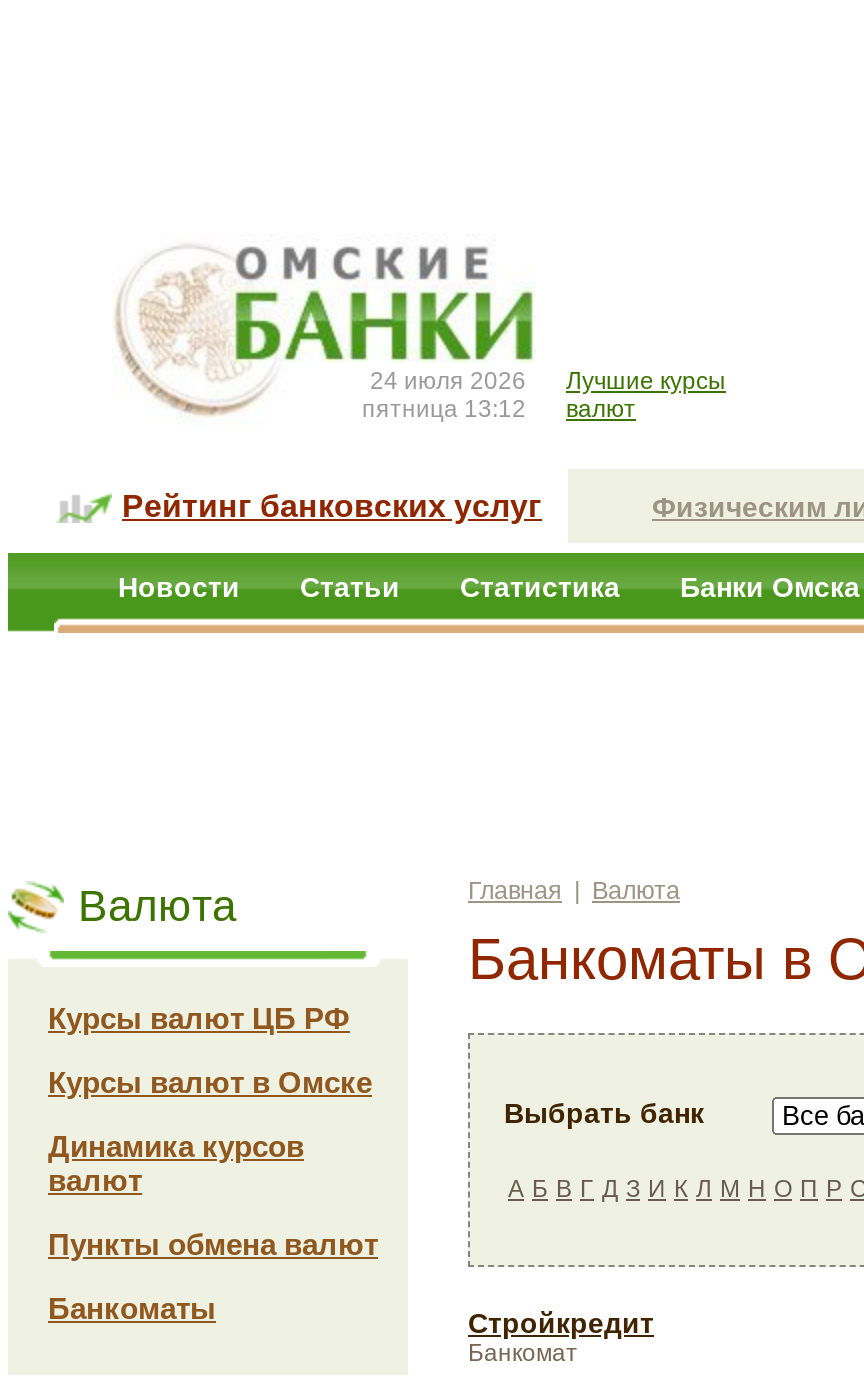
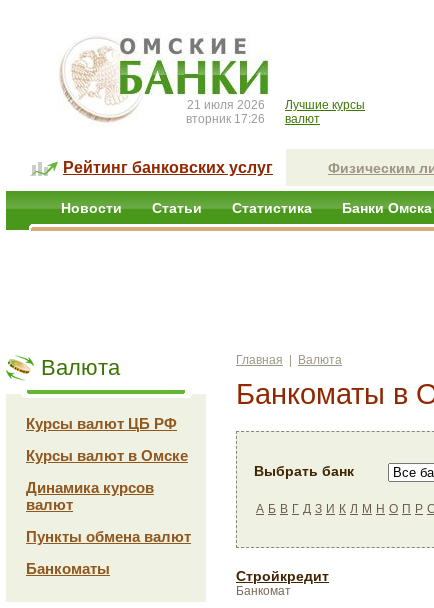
- 24 июля 2026
- пятница 13:12
+ 21 июля 2026
+ вторник 17:26
